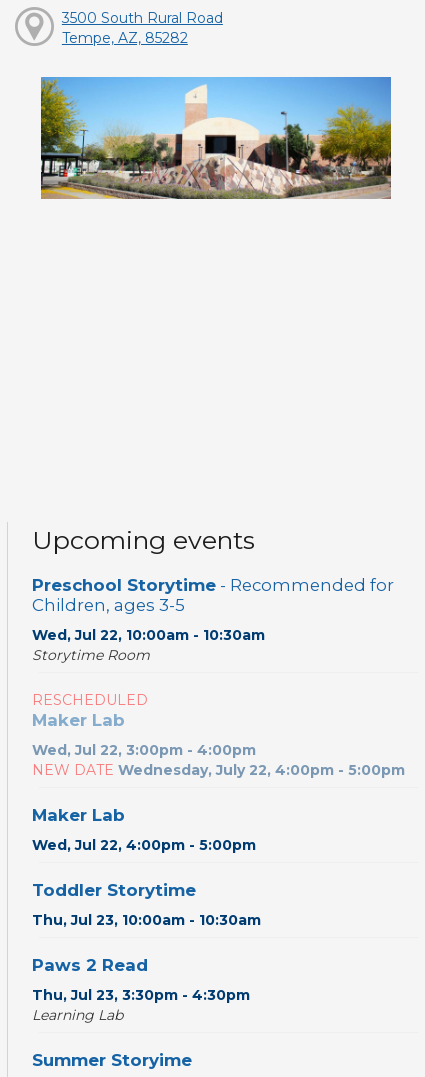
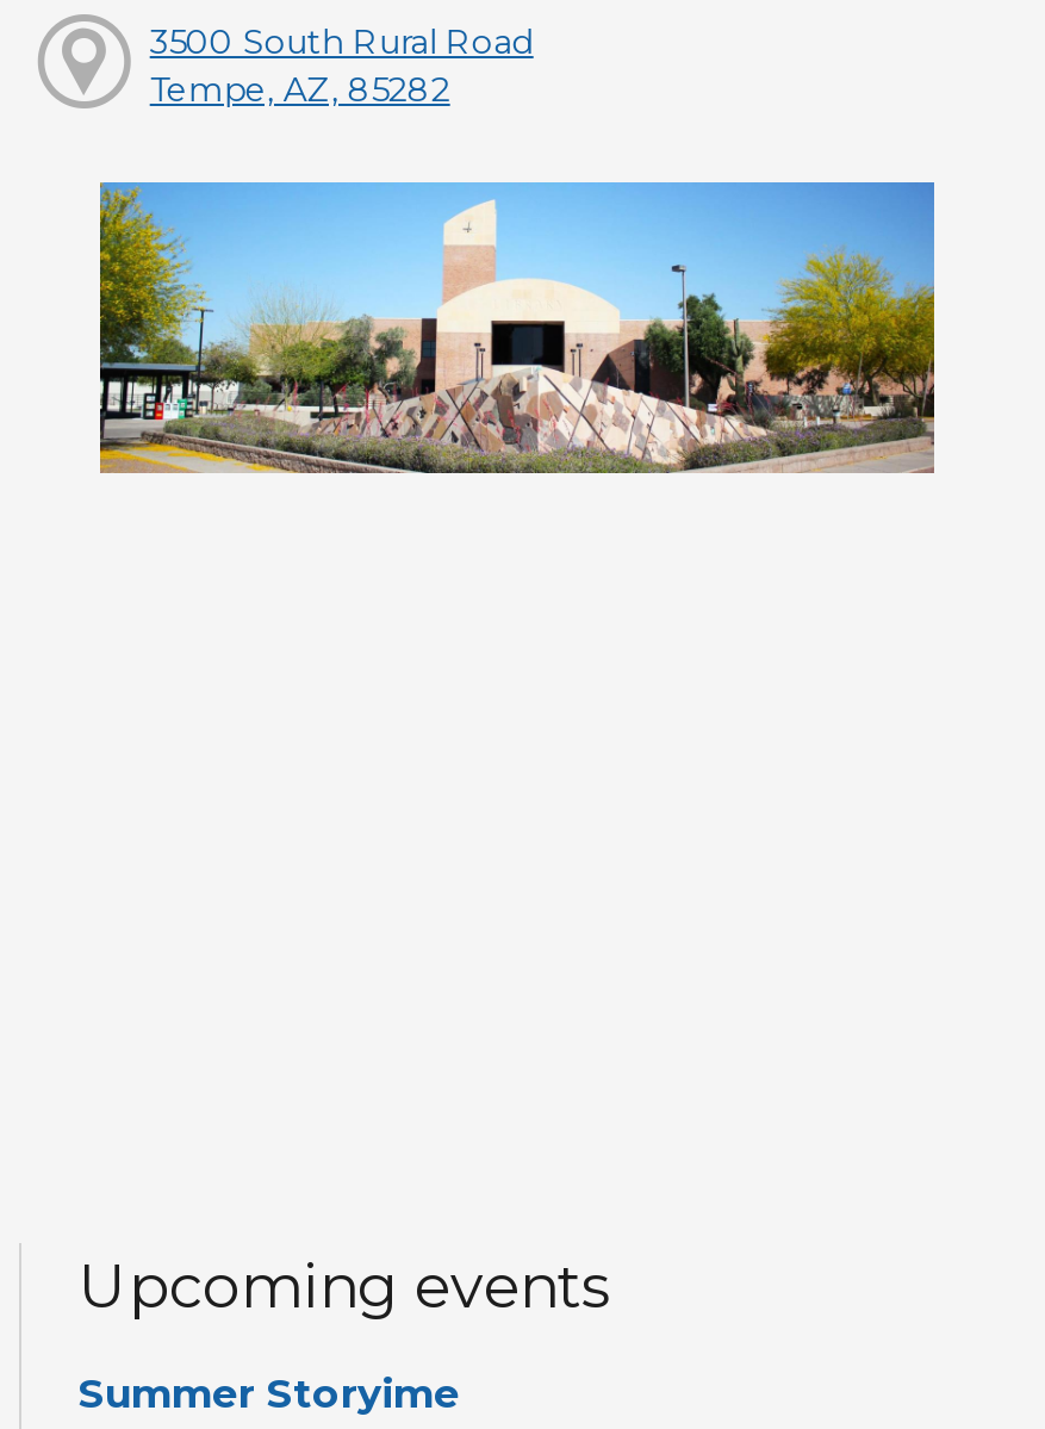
- Preschool Storytime - Recommended for
- Children, ages 3-5
- Wed, Jul 22, 10:00am - 10:30am
- Storytime Room
- RESCHEDULED
- Maker Lab
- Wed, Jul 22, 3:00pm - 4:00pm
- NEW DATE Wednesday, July 22, 4:00pm - 5:00pm
- Maker Lab
- Wed, Jul 22, 4:00pm - 5:00pm
- Toddler Storytime
- Thu, Jul 23, 10:00am - 10:30am
- Paws 2 Read
- Thu, Jul 23, 3:30pm - 4:30pm
- Learning Lab
